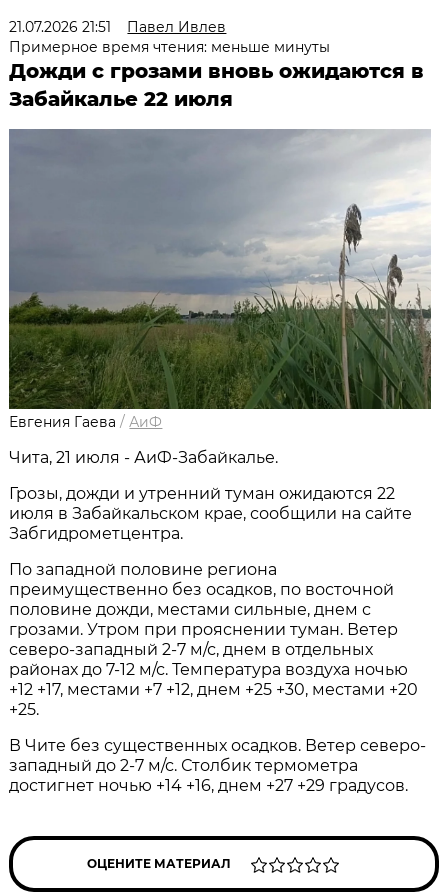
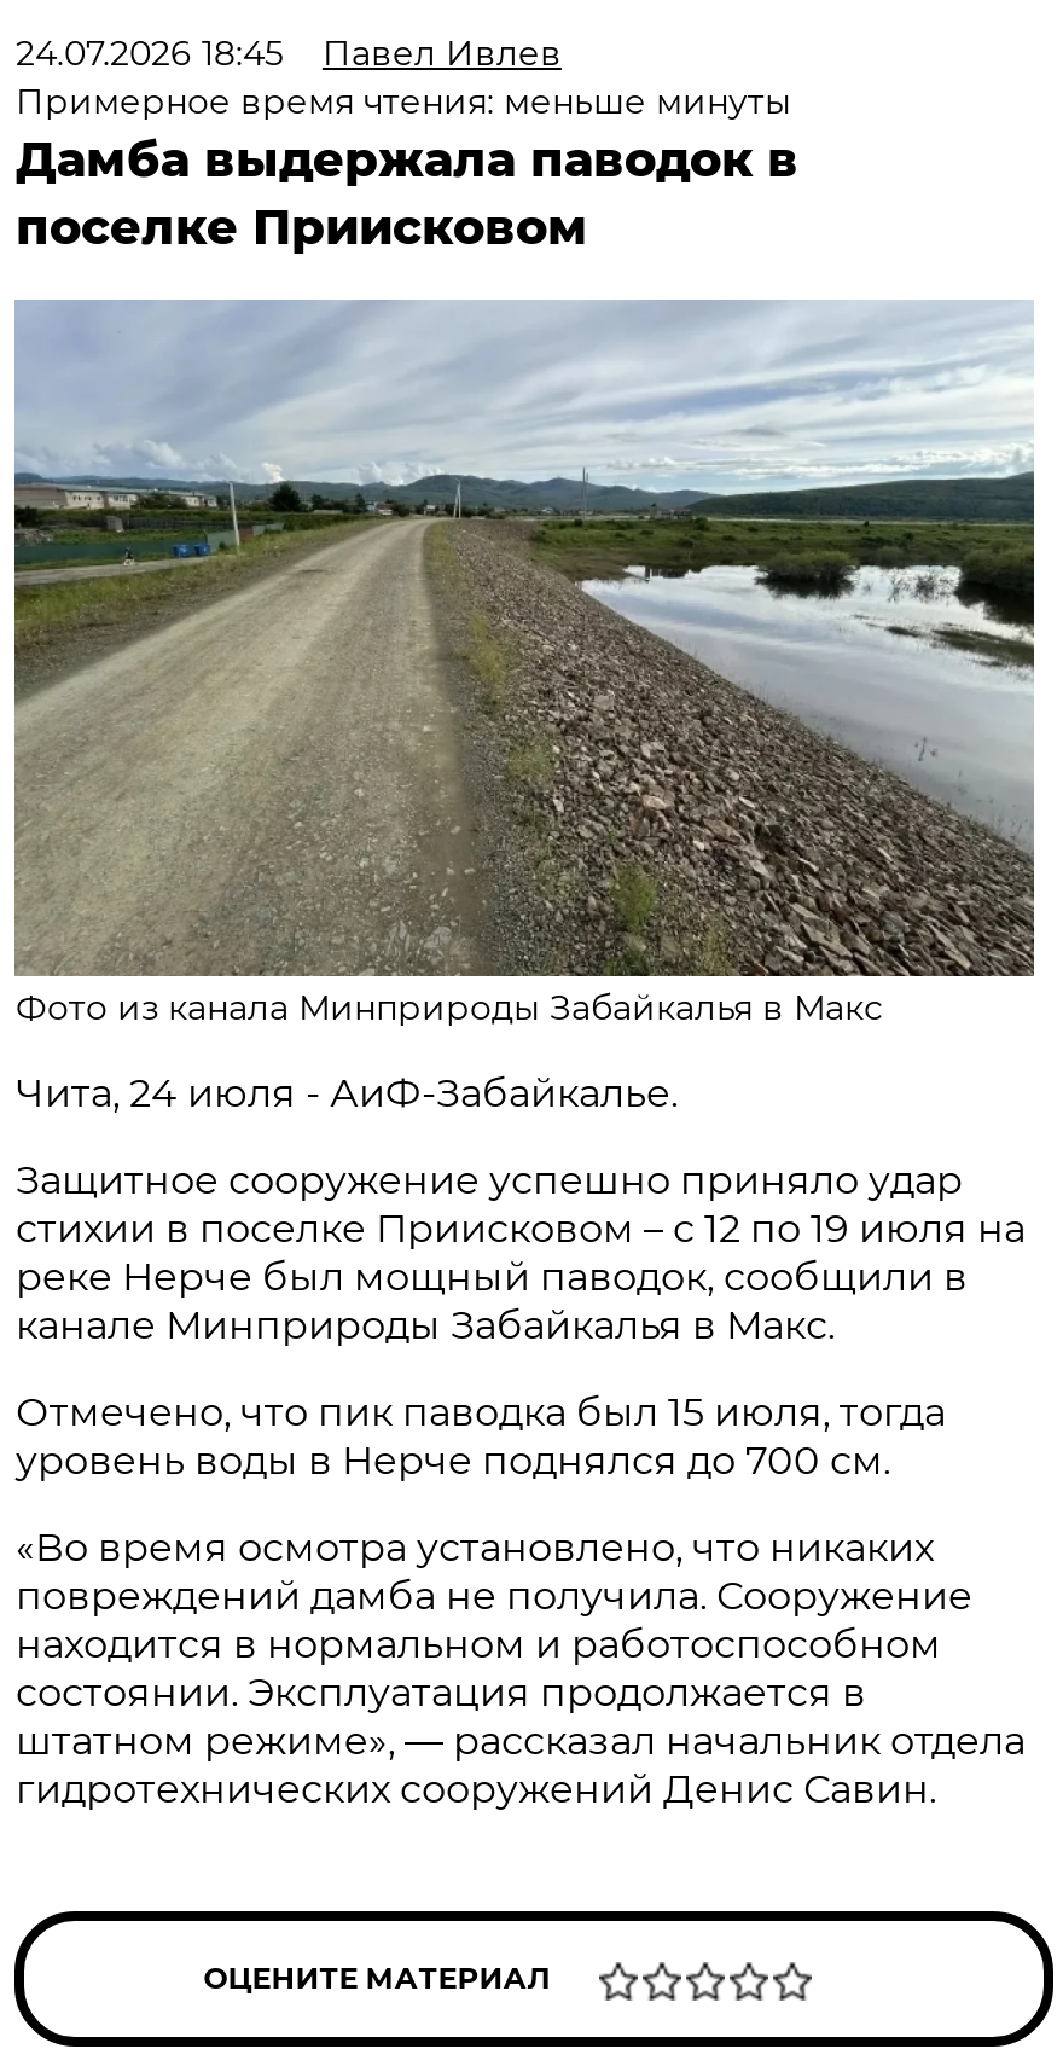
- 21.07.2026 21:51 Павел Ивлев
+ 24.07.2026 18:45 Павел Ивлев

- Дожди с грозами вновь ожидаются в
- Забайкалье 22 июля
+ Дамба выдержала паводок в
+ поселке Приисковом

- [image]
- Евгения Гаева / АиФ
+ [image]
+ Фото из канала Минприроды Забайкалья в Макс

- Чита, 21 июля - АиФ-Забайкалье.
+ Чита, 24 июля - АиФ-Забайкалье.

- Грозы, дожди и утренний туман ожидаются 22
- июля в Забайкальском крае, сообщили на сайте
- Забгидрометцентра.
+ Защитное сооружение успешно приняло удар
+ стихии в поселке Приисковом – с 12 по 19 июля на
+ реке Нерче был мощный паводок, сообщили в
+ канале Минприроды Забайкалья в Макс.

- По западной половине региона
- преимущественно без осадков, по восточной
- половине дожди, местами сильные, днем с
- грозами. Утром при прояснении туман. Ветер
- северо-западный 2-7 м/с, днем в отдельных
- районах до 7-12 м/с. Температура воздуха ночью
- +12 +17, местами +7 +12, днем +25 +30, местами +20
- +25.
+ Отмечено, что пик паводка был 15 июля, тогда
+ уровень воды в Нерче поднялся до 700 см.

- В Чите без существенных осадков. Ветер северо-
- западный до 2-7 м/с. Столбик термометра
- достигнет ночью +14 +16, днем +27 +29 градусов.
+ «Во время осмотра установлено, что никаких
+ повреждений дамба не получилa. Сооружение
+ находится в нормальном и работоспособном
+ состоянии. Эксплуатация продолжается в
+ штатном режимe», — рассказал начальник отдела
+ гидротехнических сооружений Денис Савин.
